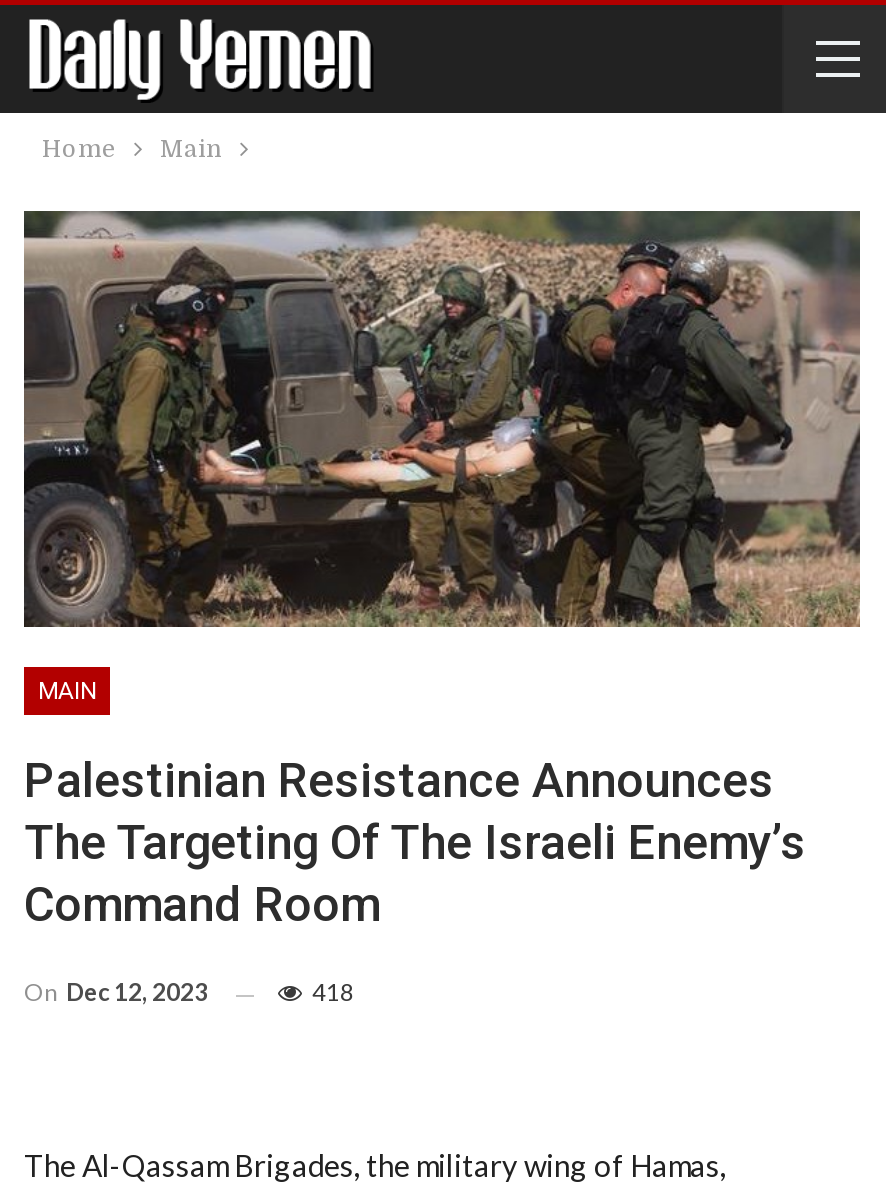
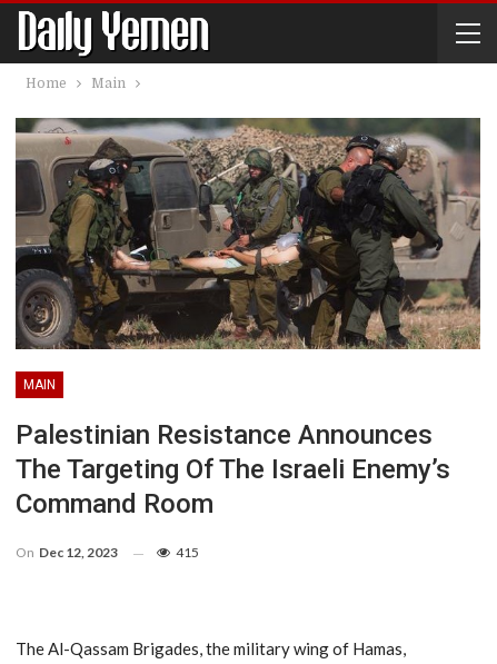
- 418
+ 415
